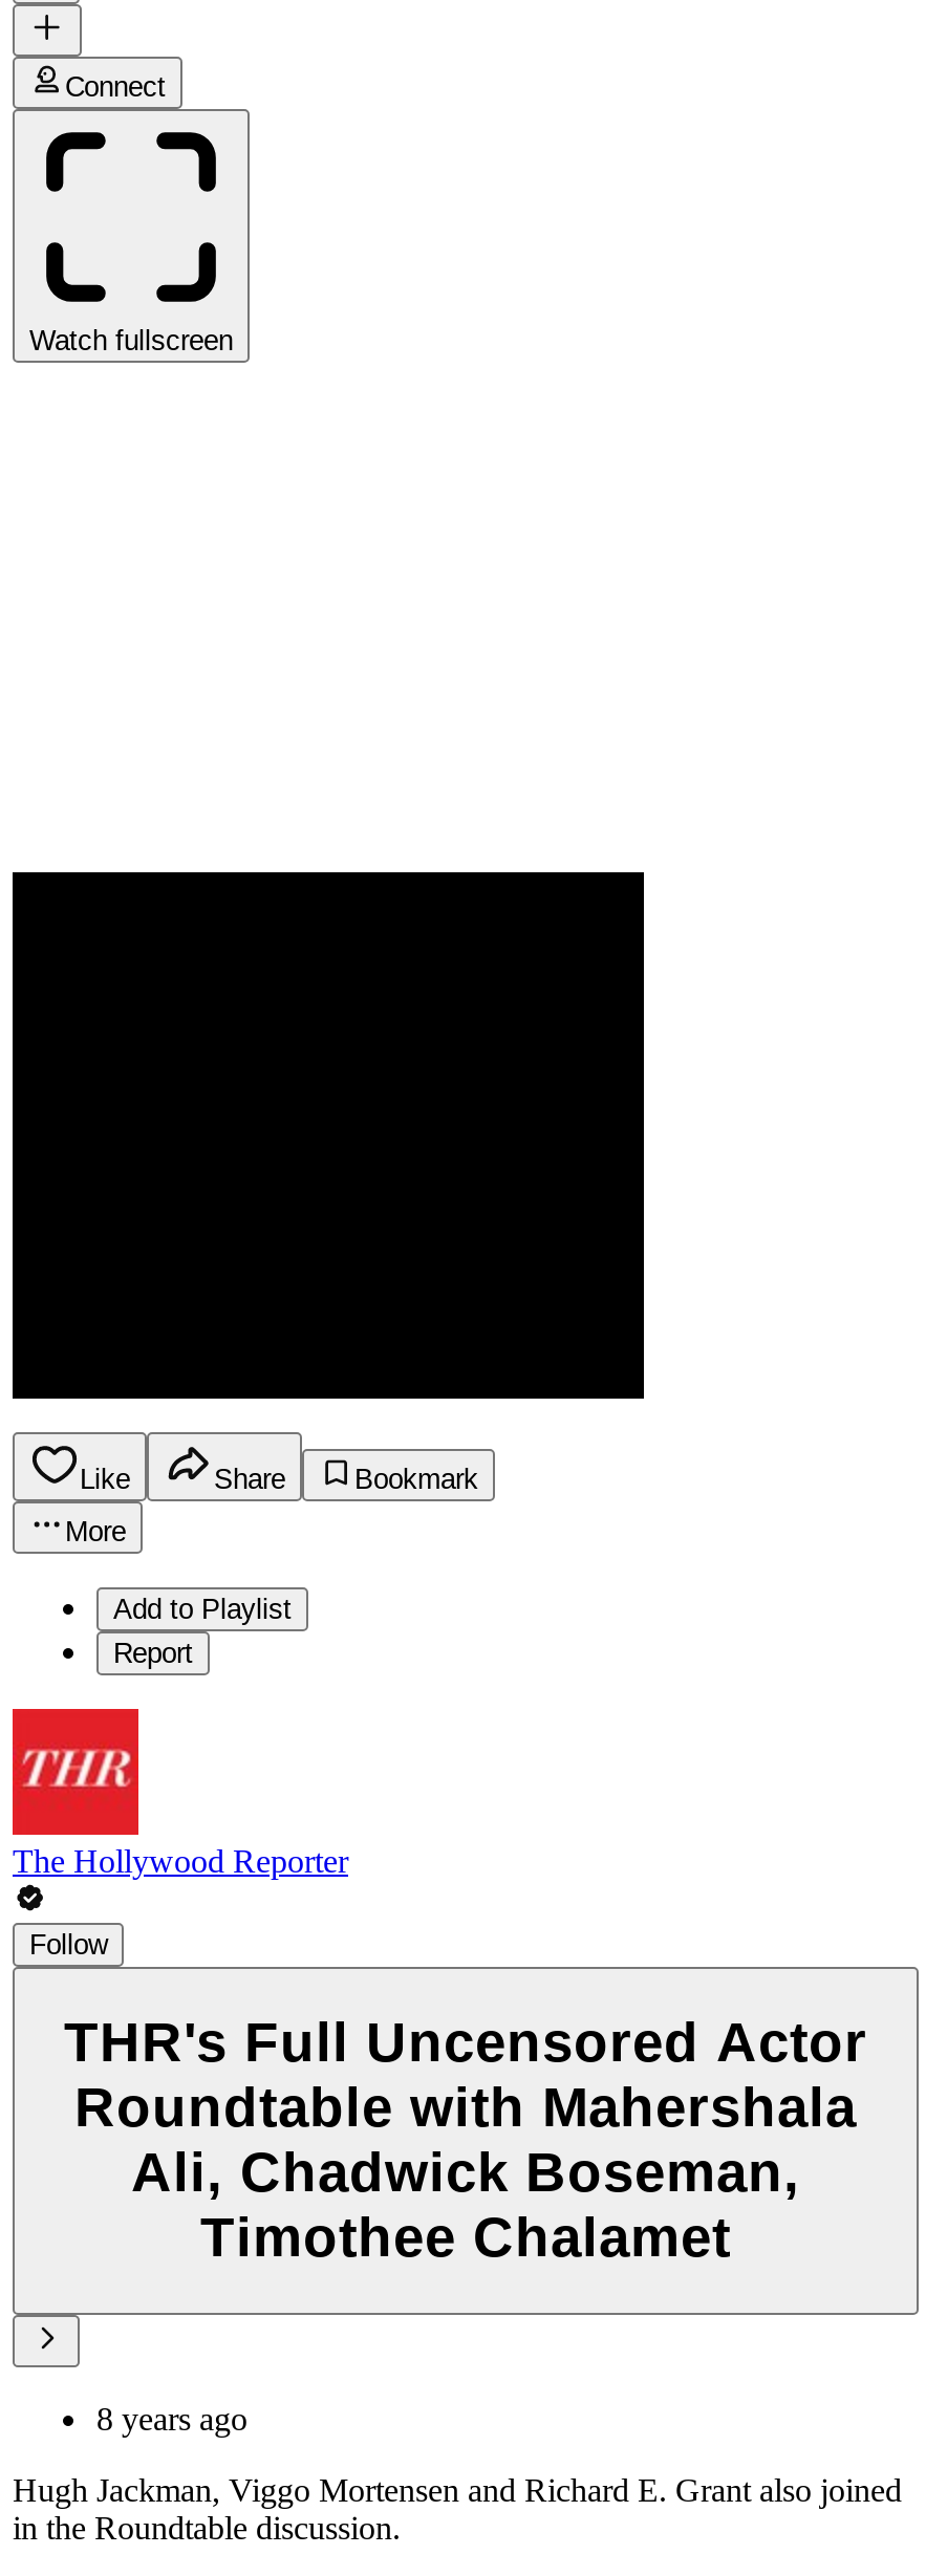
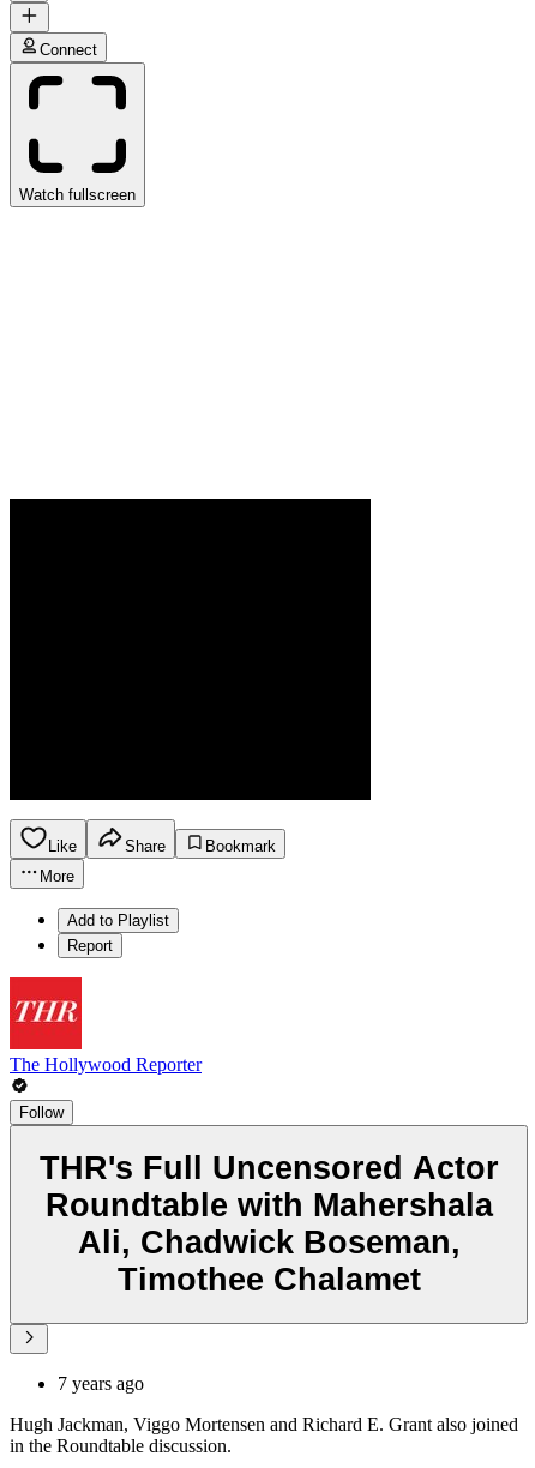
- 8 years ago
+ 7 years ago
